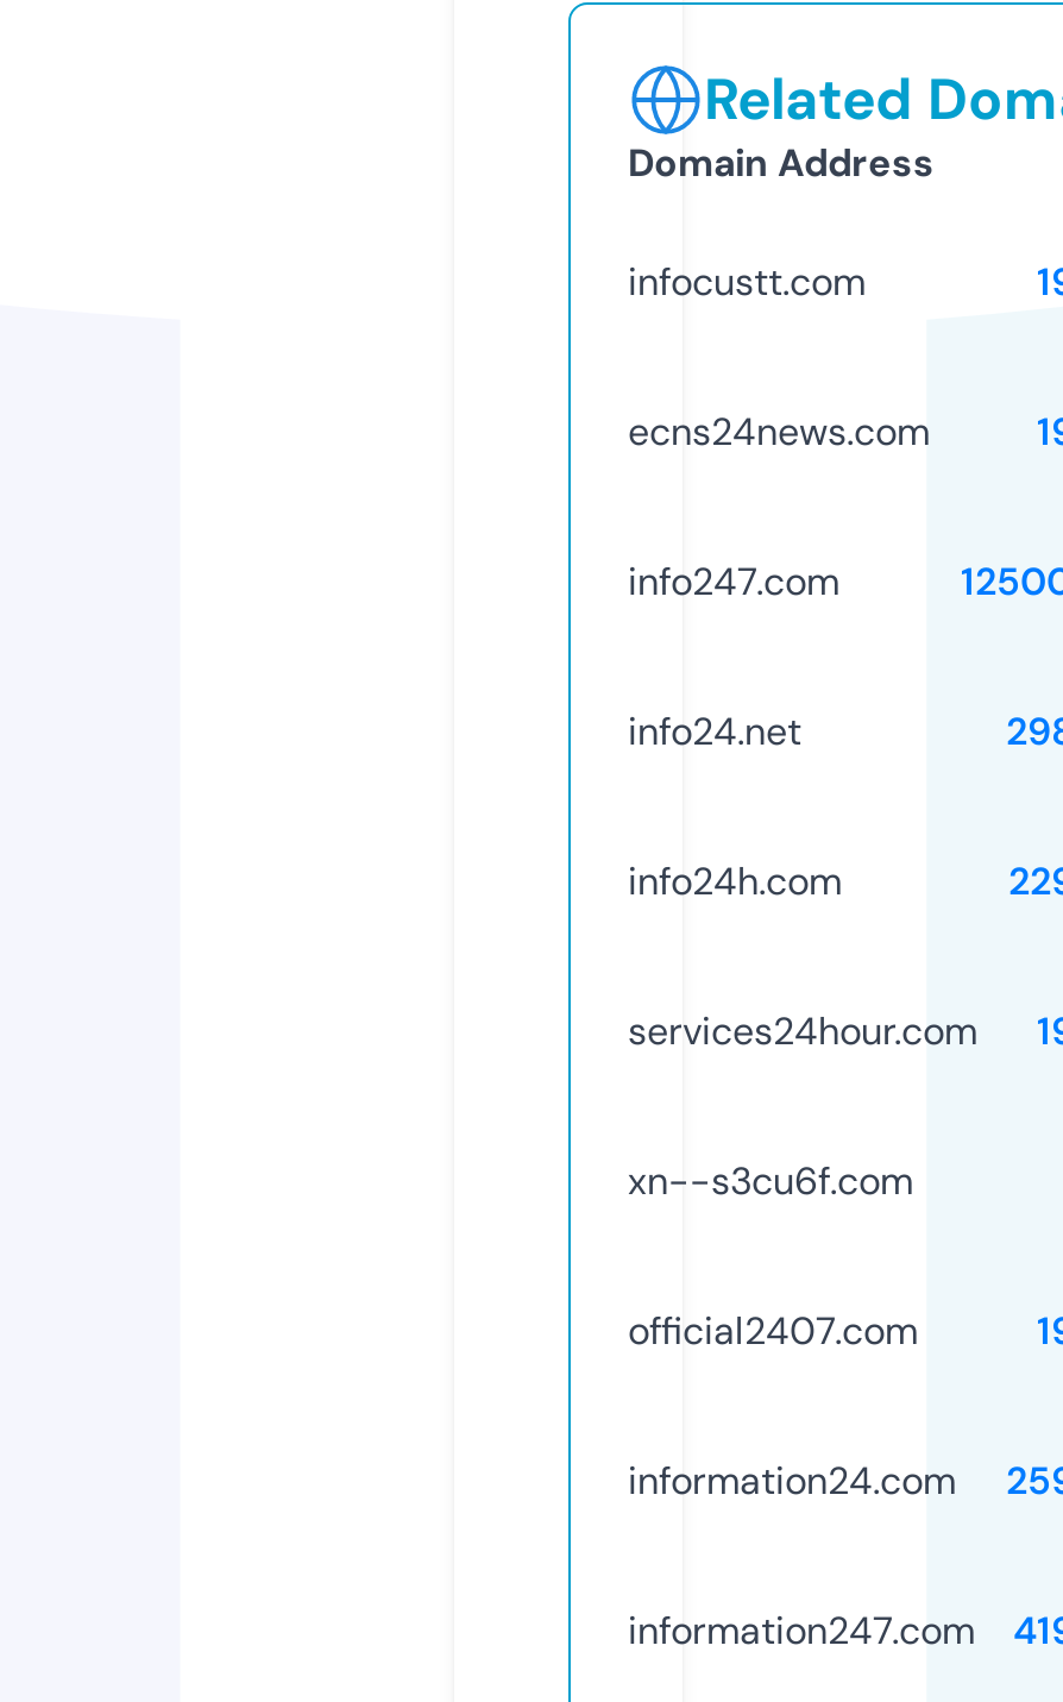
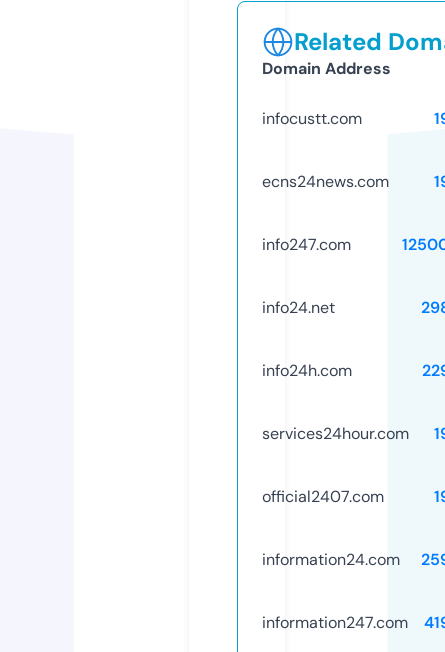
- xn--s3cu6f.com
